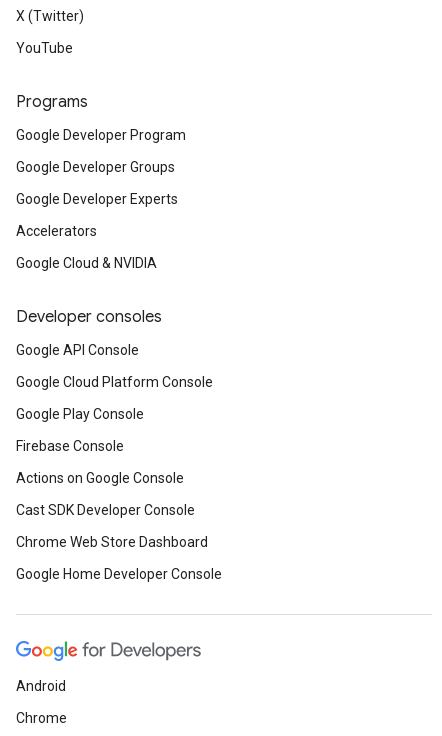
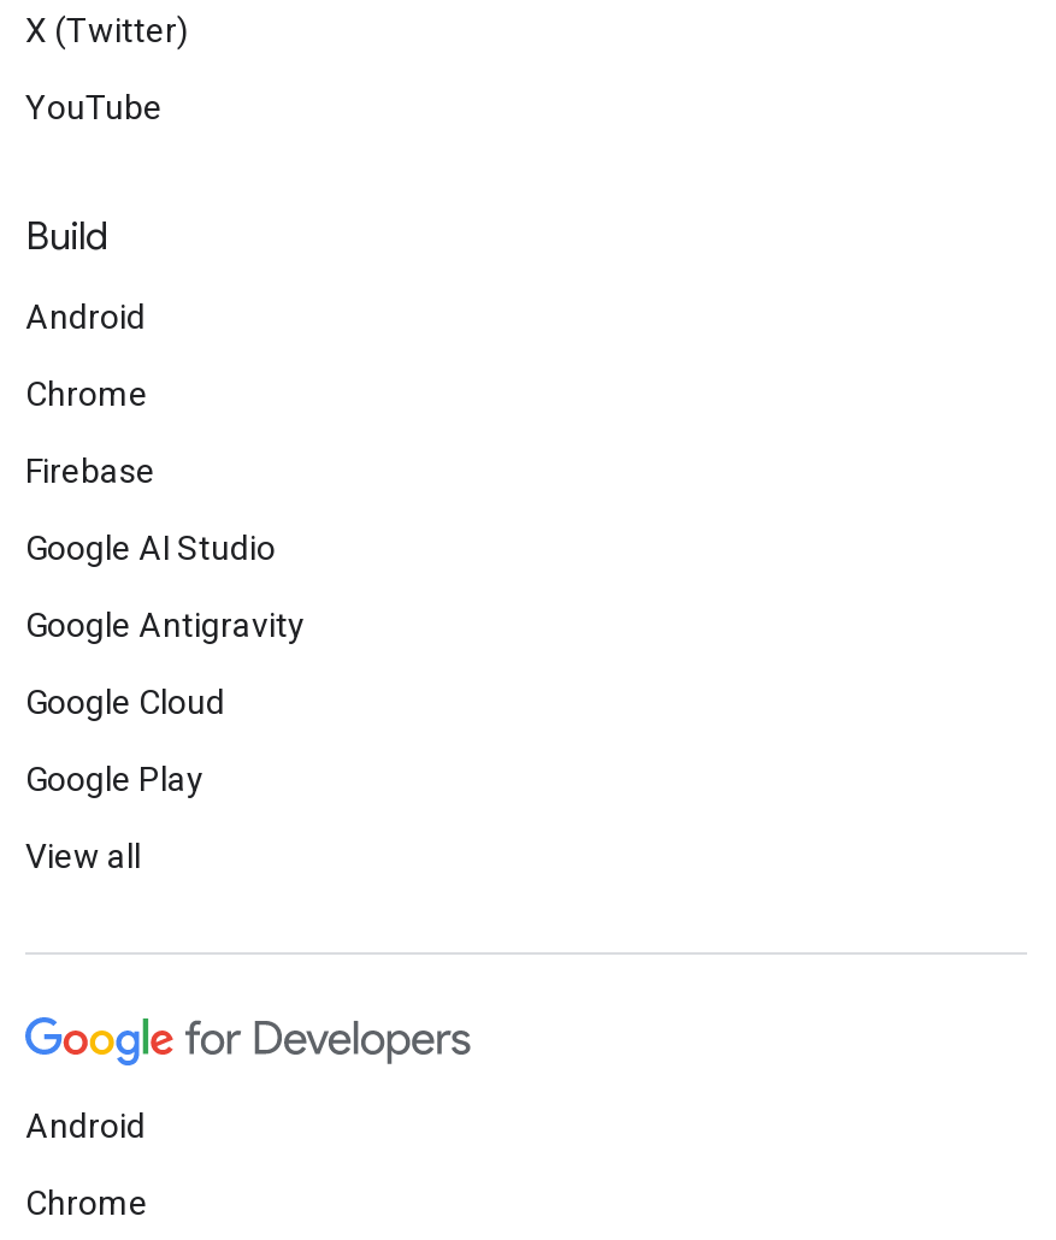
- Programs
- Google Developer Program
- Google Developer Groups
- Google Developer Experts
- Accelerators
- Google Cloud & NVIDIA
- Developer consoles
- Google API Console
- Google Cloud Platform Console
- Google Play Console
- Firebase Console
- Actions on Google Console
- Cast SDK Developer Console
- Chrome Web Store Dashboard
- Google Home Developer Console
+ Build
+ Android
+ Chrome
+ Firebase
+ Google AI Studio
+ Google Antigravity
+ Google Cloud
+ Google Play
+ View all
